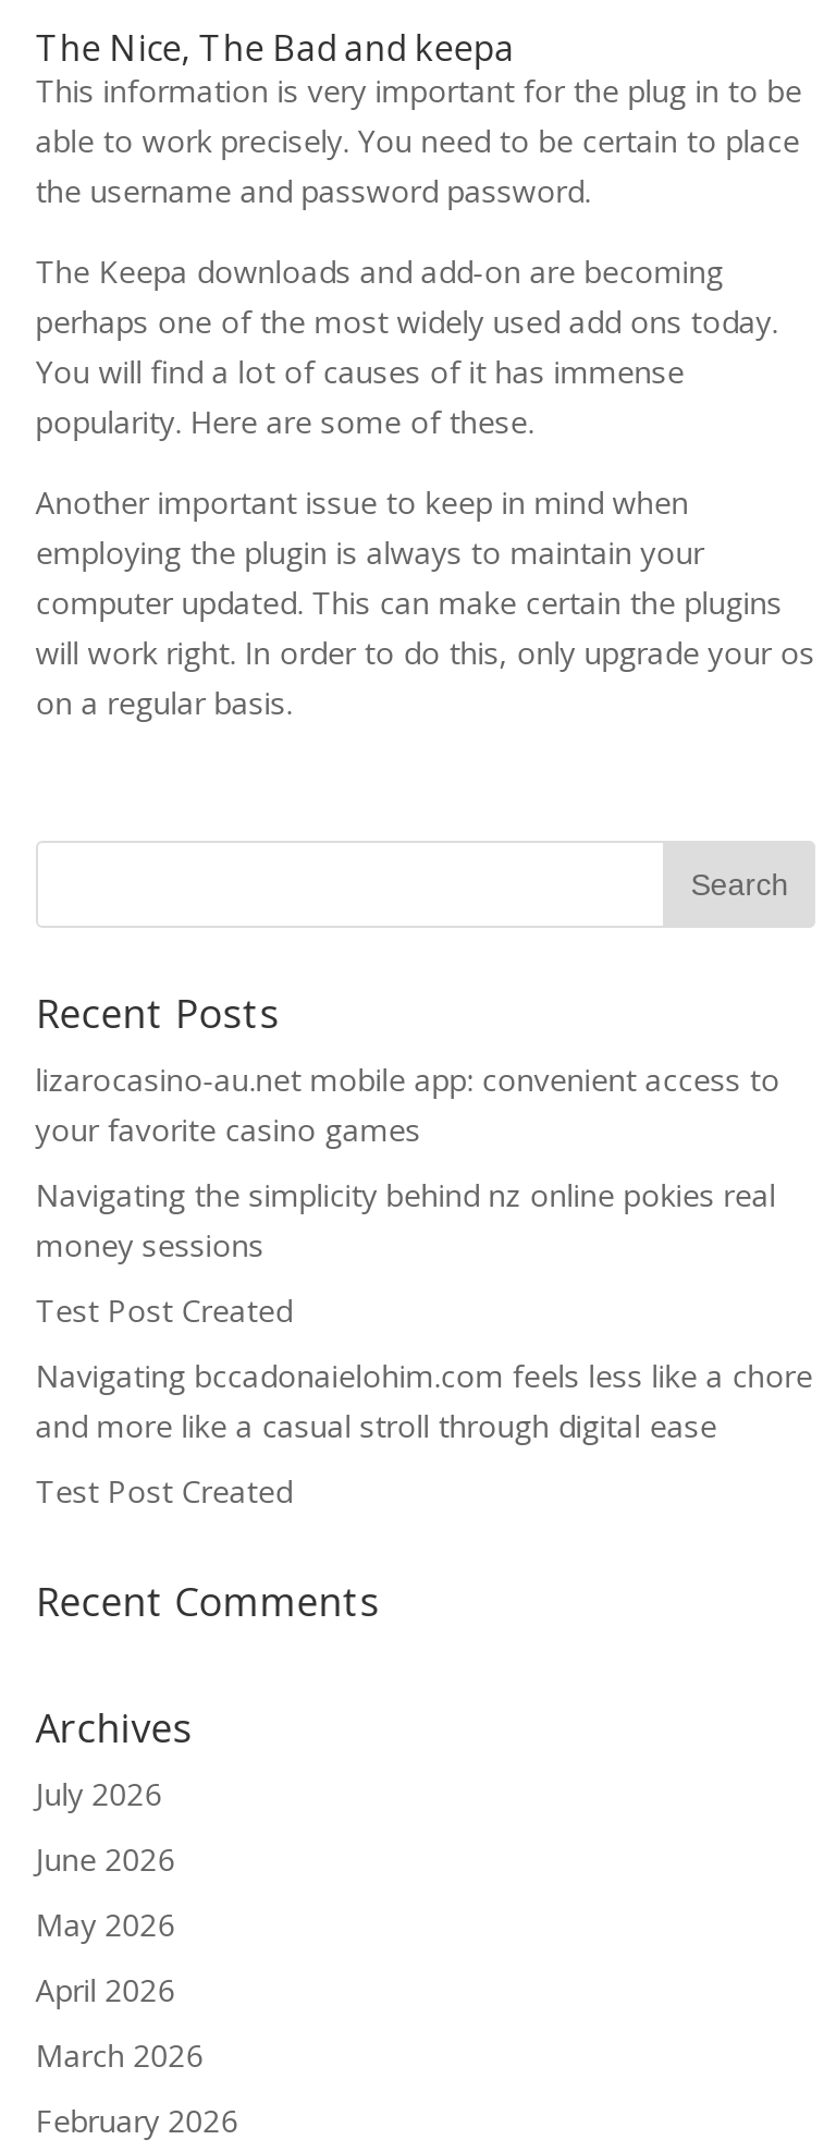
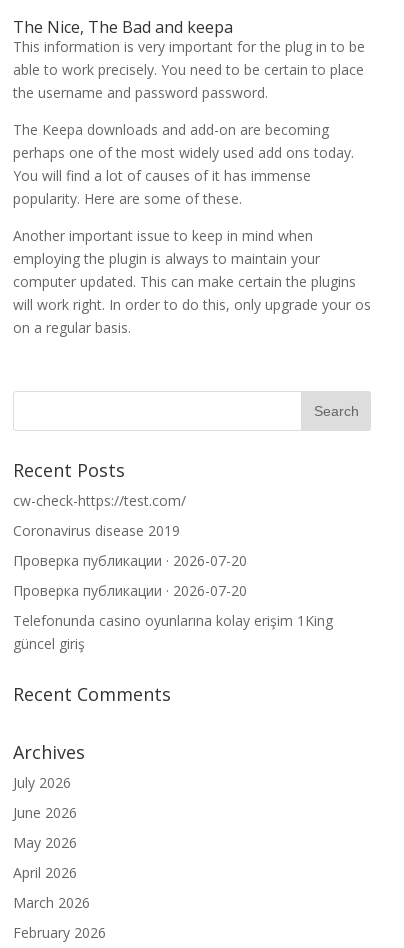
- lizarocasino-au.net mobile app: convenient access to
- your favorite casino games
+ cw-check-https://test.com/

- Navigating the simplicity behind nz online pokies real
- money sessions
+ Coronavirus disease 2019

- Test Post Created
+ Проверка публикации · 2026-07-20

- Navigating bccadonaielohim.com feels less like a chore
- and more like a casual stroll through digital ease
+ Проверка публикации · 2026-07-20

- Test Post Created
+ Telefonunda casino oyunlarına kolay erişim 1King
+ güncel giriş
